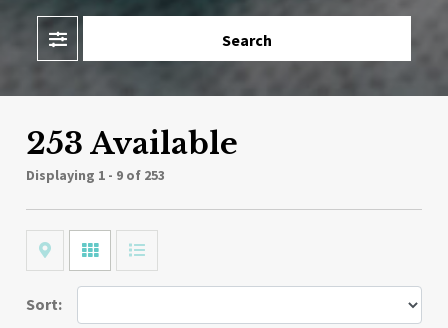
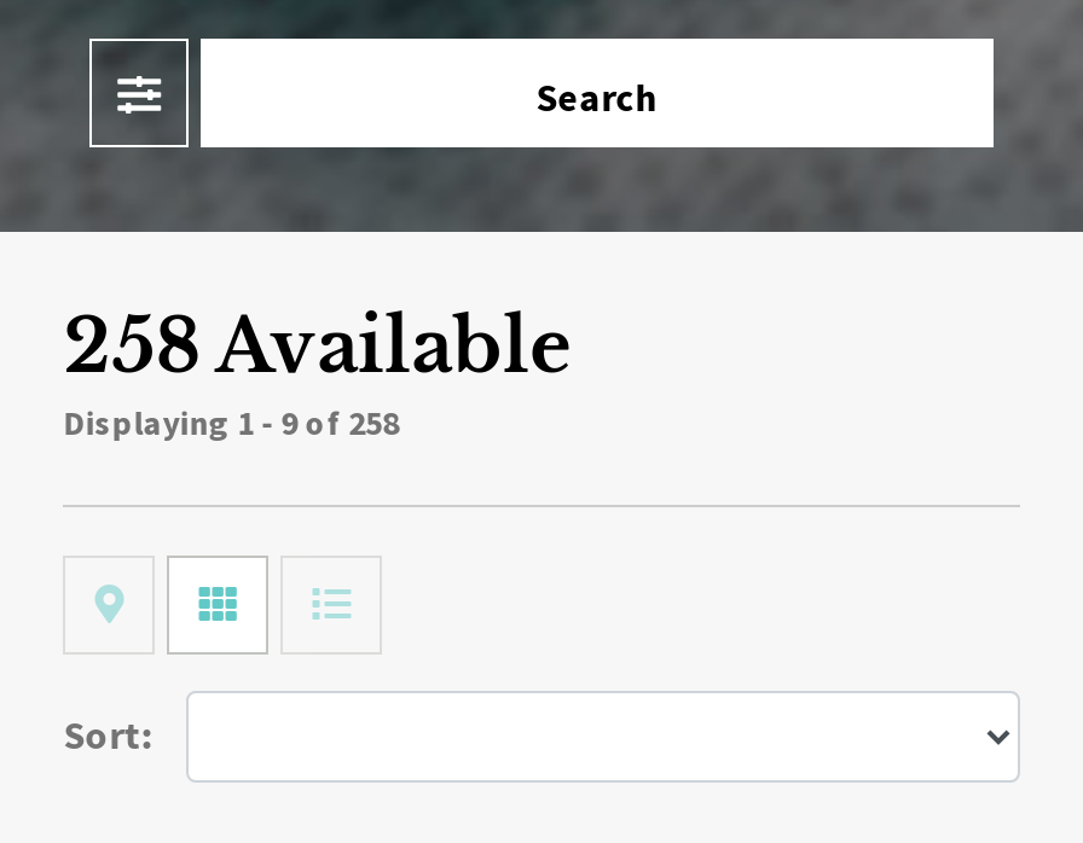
- 253 Available
+ 258 Available

- Displaying 1 - 9 of 253
+ Displaying 1 - 9 of 258
